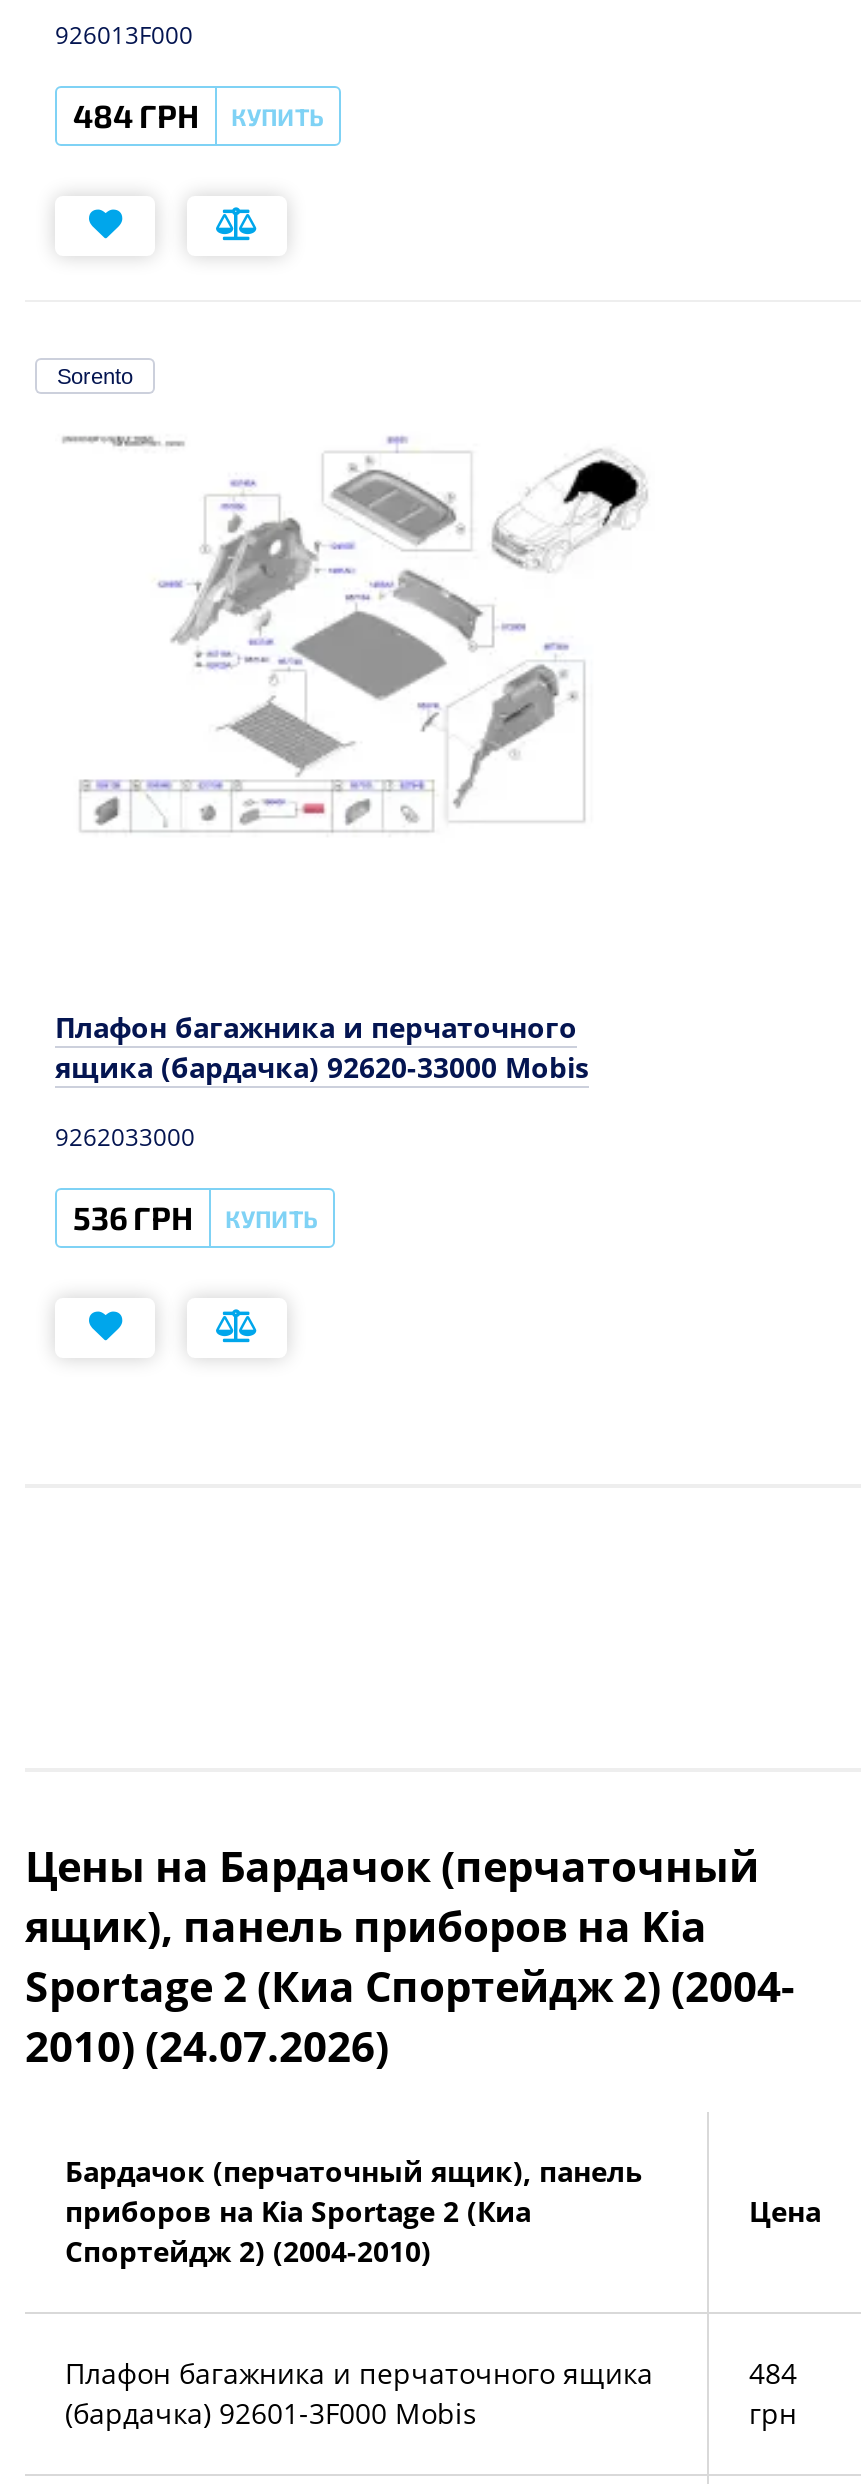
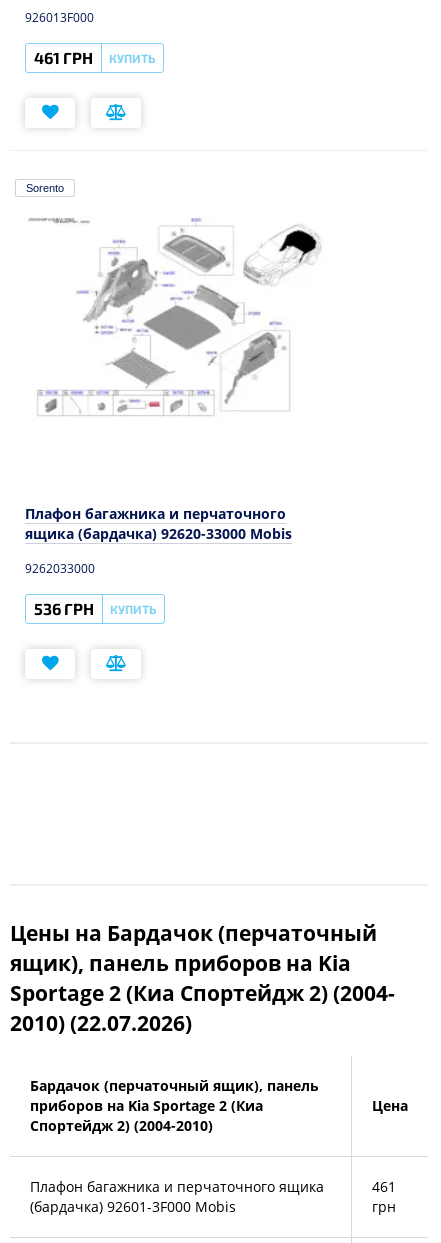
- 484 ГРН КУПИТЬ
+ 461 ГРН КУПИТЬ

- 2010) (24.07.2026)
+ 2010) (22.07.2026)

- 484
+ 461
